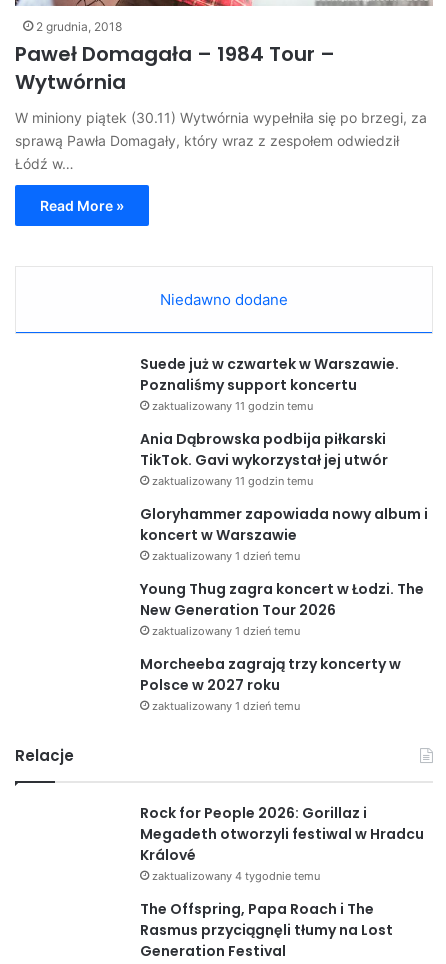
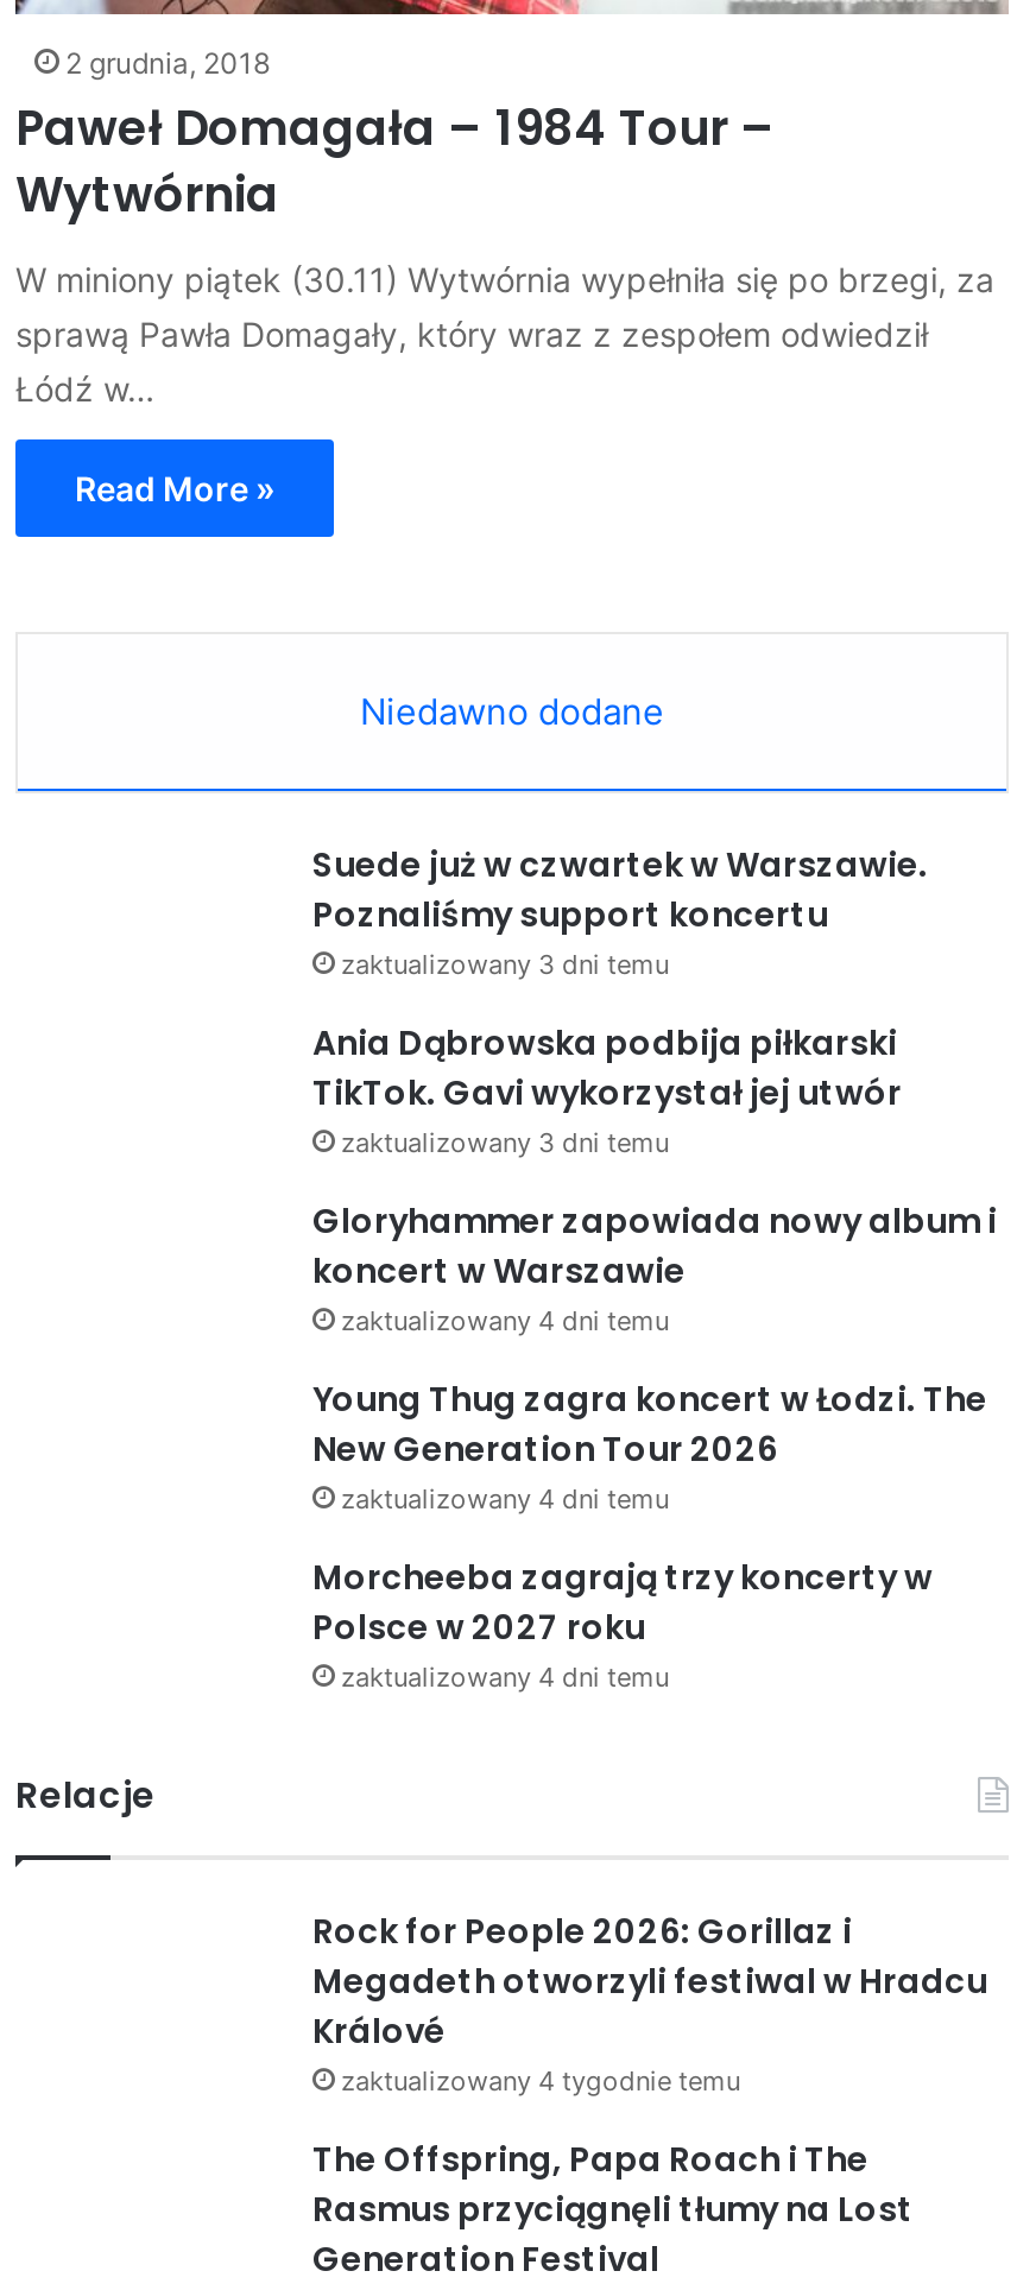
- zaktualizowany 11 godzin temu
+ zaktualizowany 3 dni temu

- zaktualizowany 11 godzin temu
+ zaktualizowany 3 dni temu

- zaktualizowany 1 dzień temu
+ zaktualizowany 4 dni temu

- zaktualizowany 1 dzień temu
+ zaktualizowany 4 dni temu

- zaktualizowany 1 dzień temu
+ zaktualizowany 4 dni temu
